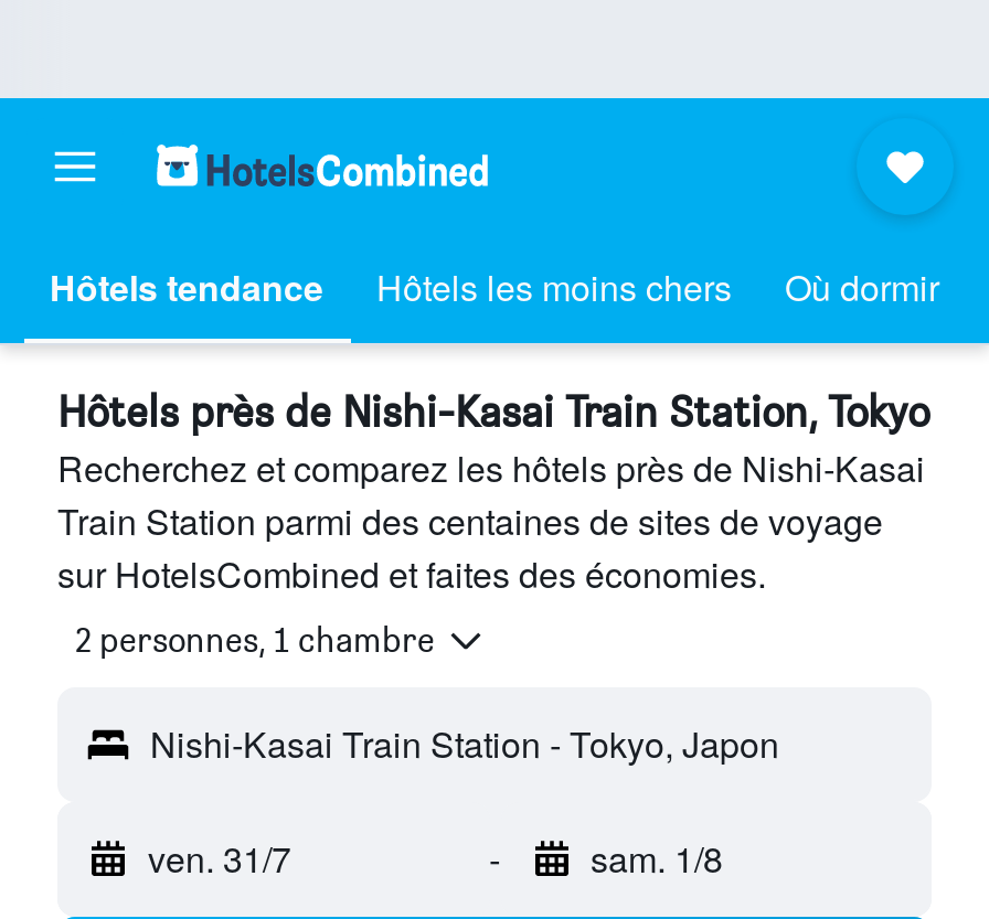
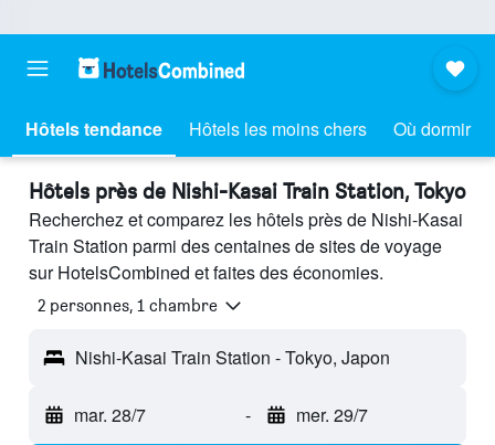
- ven. 31/7
+ mar. 28/7

- sam. 1/8
+ mer. 29/7
